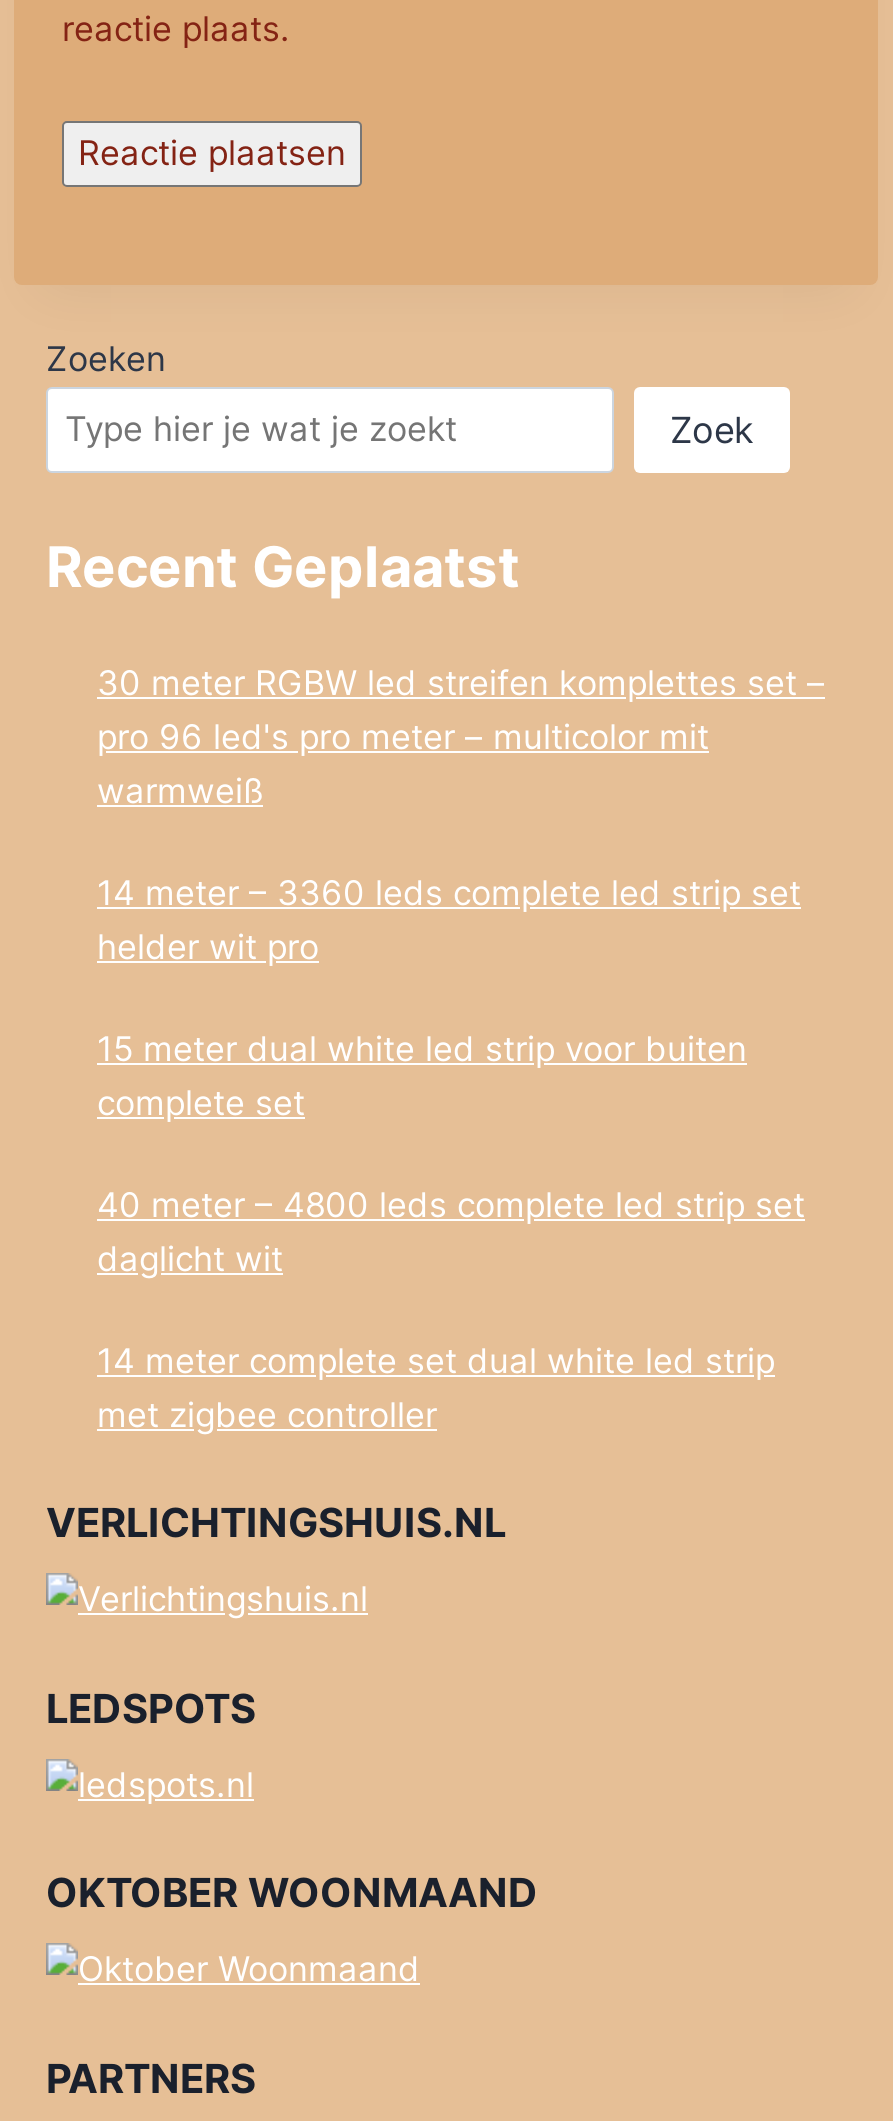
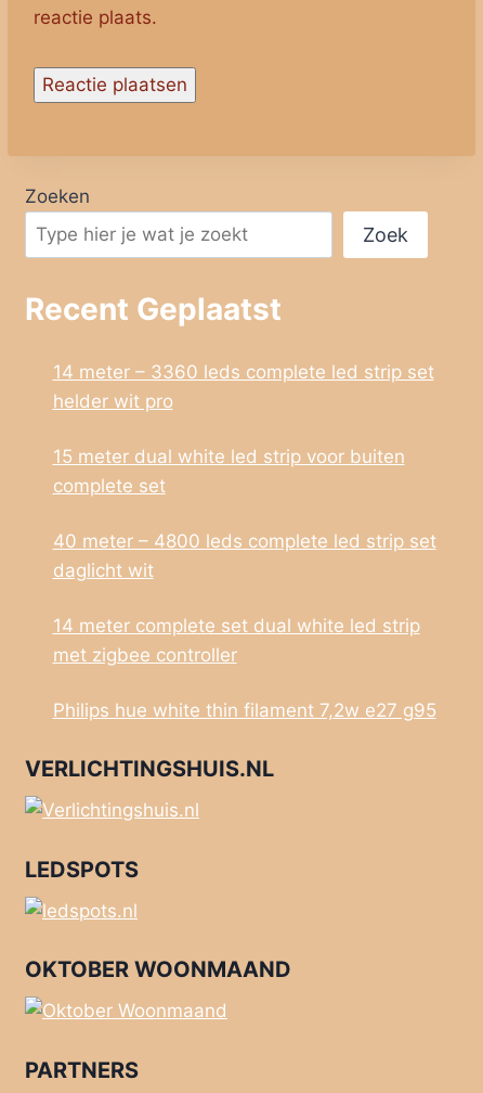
- 30 meter RGBW led streifen komplettes set –
- pro 96 led's pro meter – multicolor mit
- warmweiß

moved up: 14 meter – 3360 leds complete led strip set | helder wit pro | 15 meter dual white led strip voor buiten | complete set | 40 meter – 4800 leds complete led strip set | daglicht wit | 14 meter complete set dual white led strip | met zigbee controller

+ Philips hue white thin filament 7,2w e27 g95
